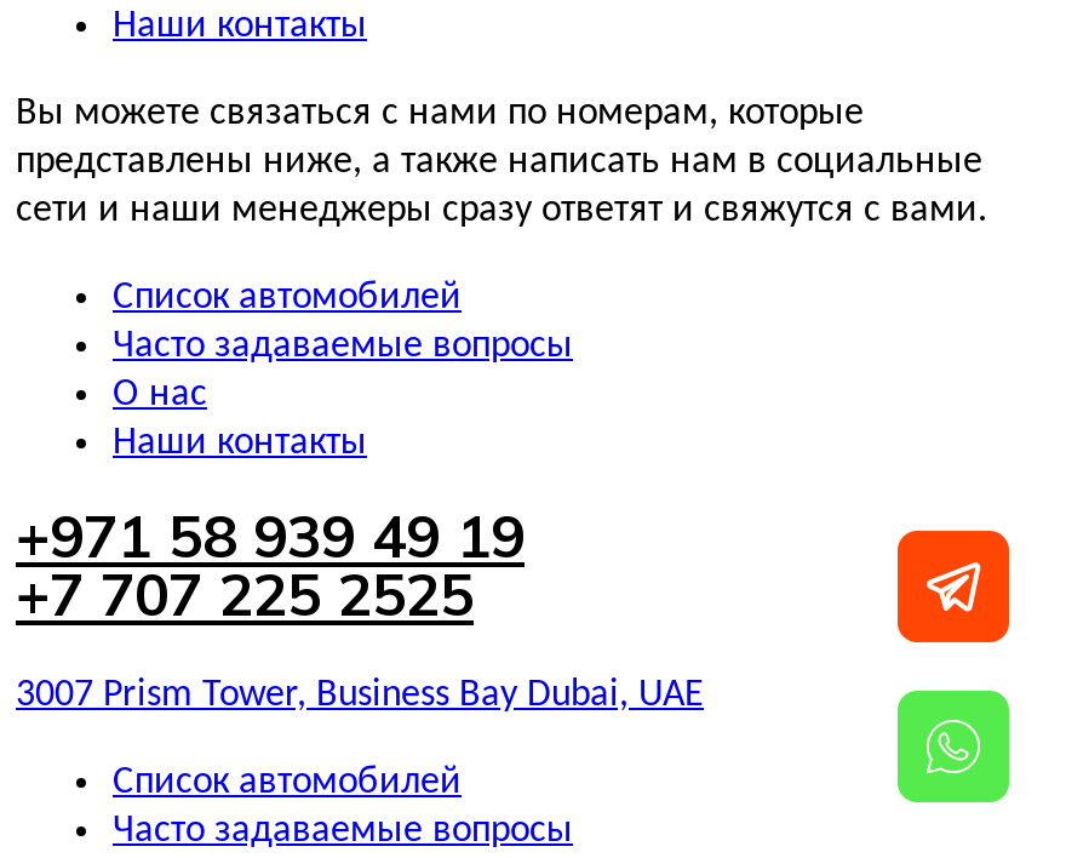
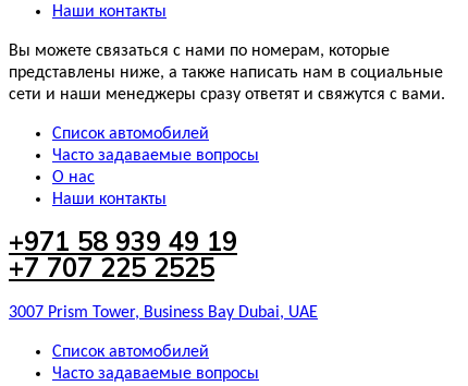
- [image]

- [image]
